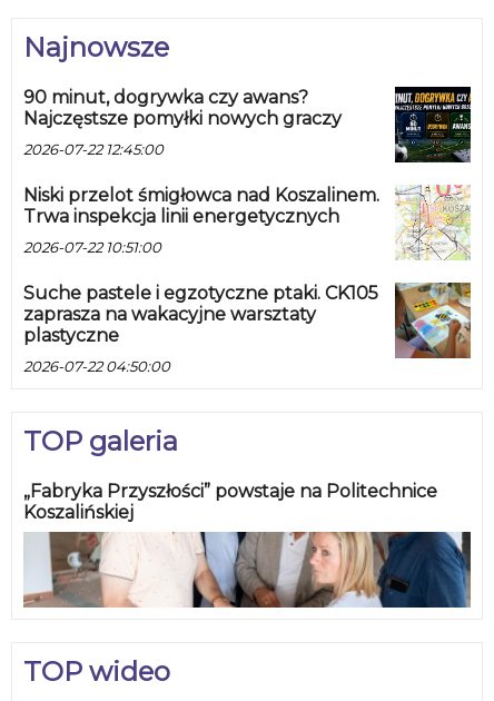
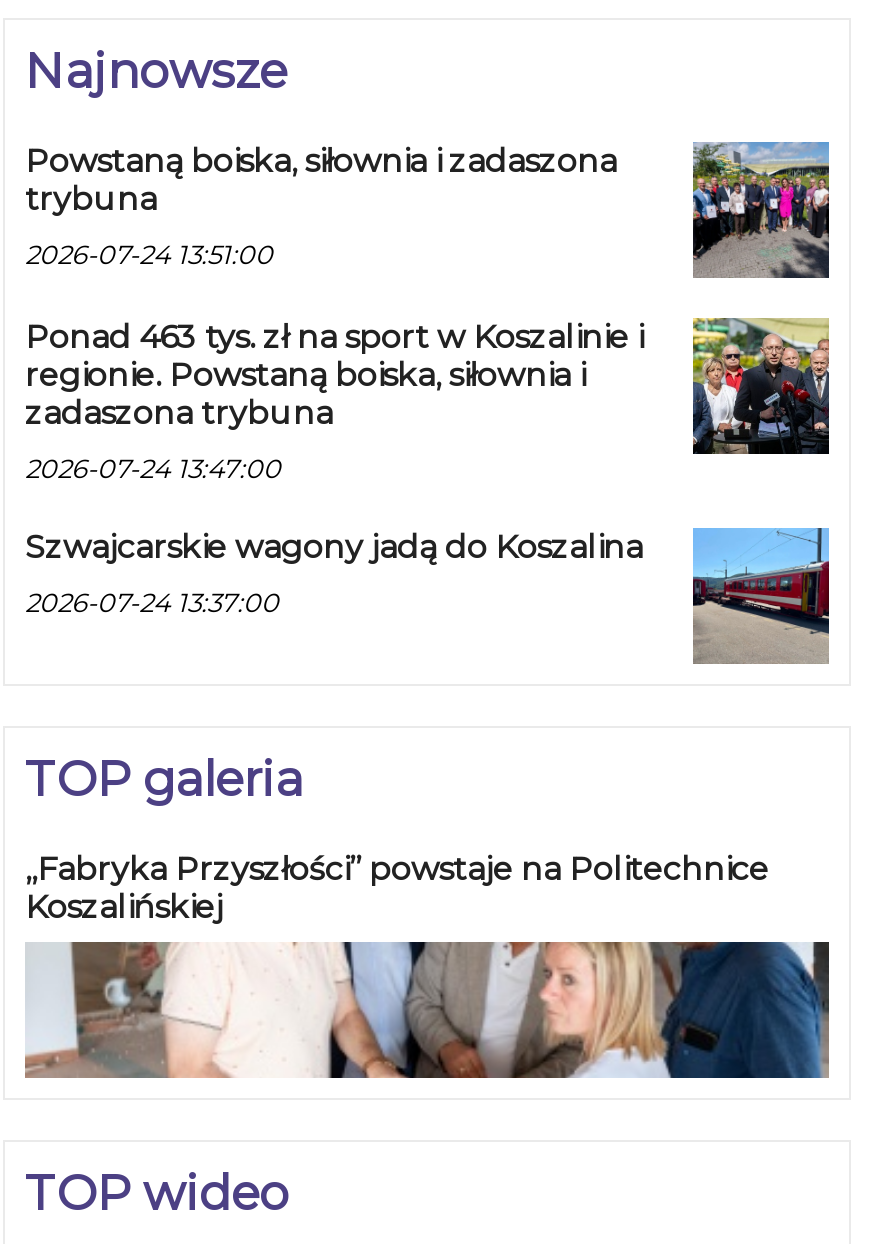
- 90 minut, dogrywka czy awans?
- Najczęstsze pomyłki nowych graczy
+ Powstaną boiska, siłownia i zadaszona
+ trybuna

- [image]
+ [image]

- 2026-07-22 12:45:00
+ 2026-07-24 13:51:00

- [image]
- Niski przelot śmigłowca nad Koszalinem.
- Trwa inspekcja linii energetycznych
+ [image]
+ Ponad 463 tys. zł na sport w Koszalinie i
+ regionie. Powstaną boiska, siłownia i
+ zadaszona trybuna

- 2026-07-22 10:51:00
+ 2026-07-24 13:47:00

- [image]
- Suche pastele i egzotyczne ptaki. CK105
- zaprasza na wakacyjne warsztaty
- plastyczne
+ [image]
+ Szwajcarskie wagony jadą do Koszalina

- 2026-07-22 04:50:00
+ 2026-07-24 13:37:00
